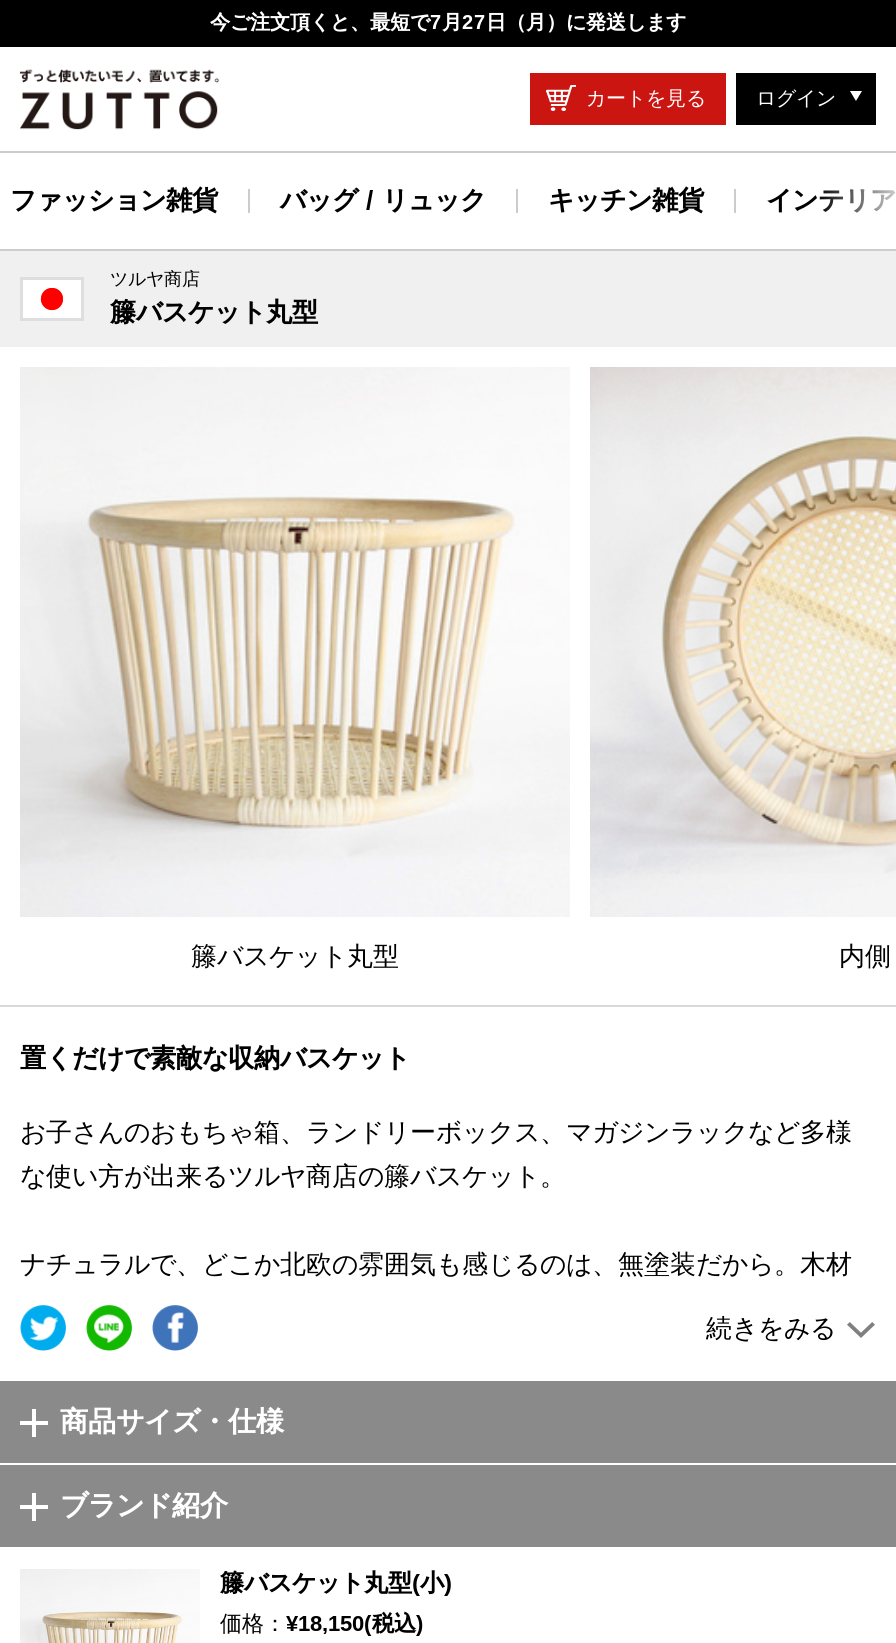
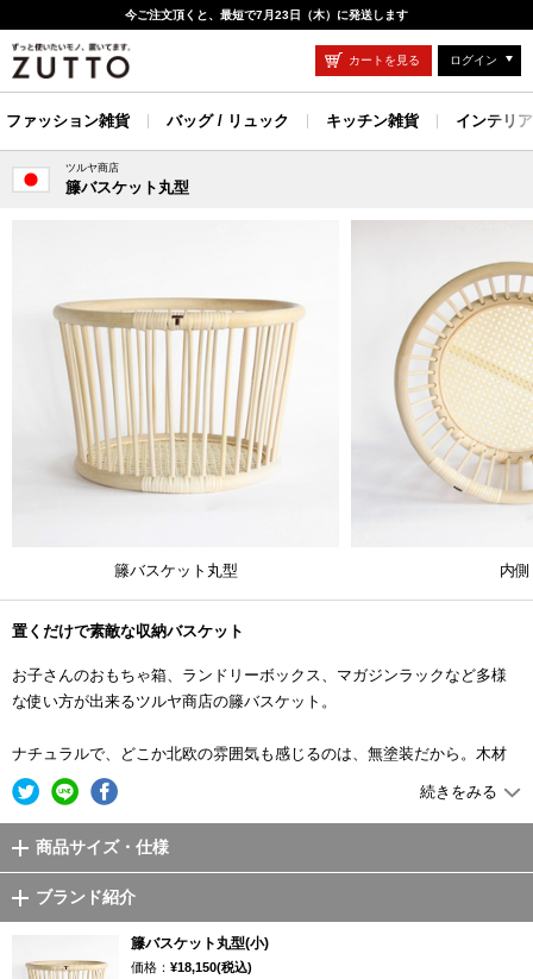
- 今ご注文頂くと、最短で7月27日（月）に発送します
+ 今ご注文頂くと、最短で7月23日（木）に発送します
